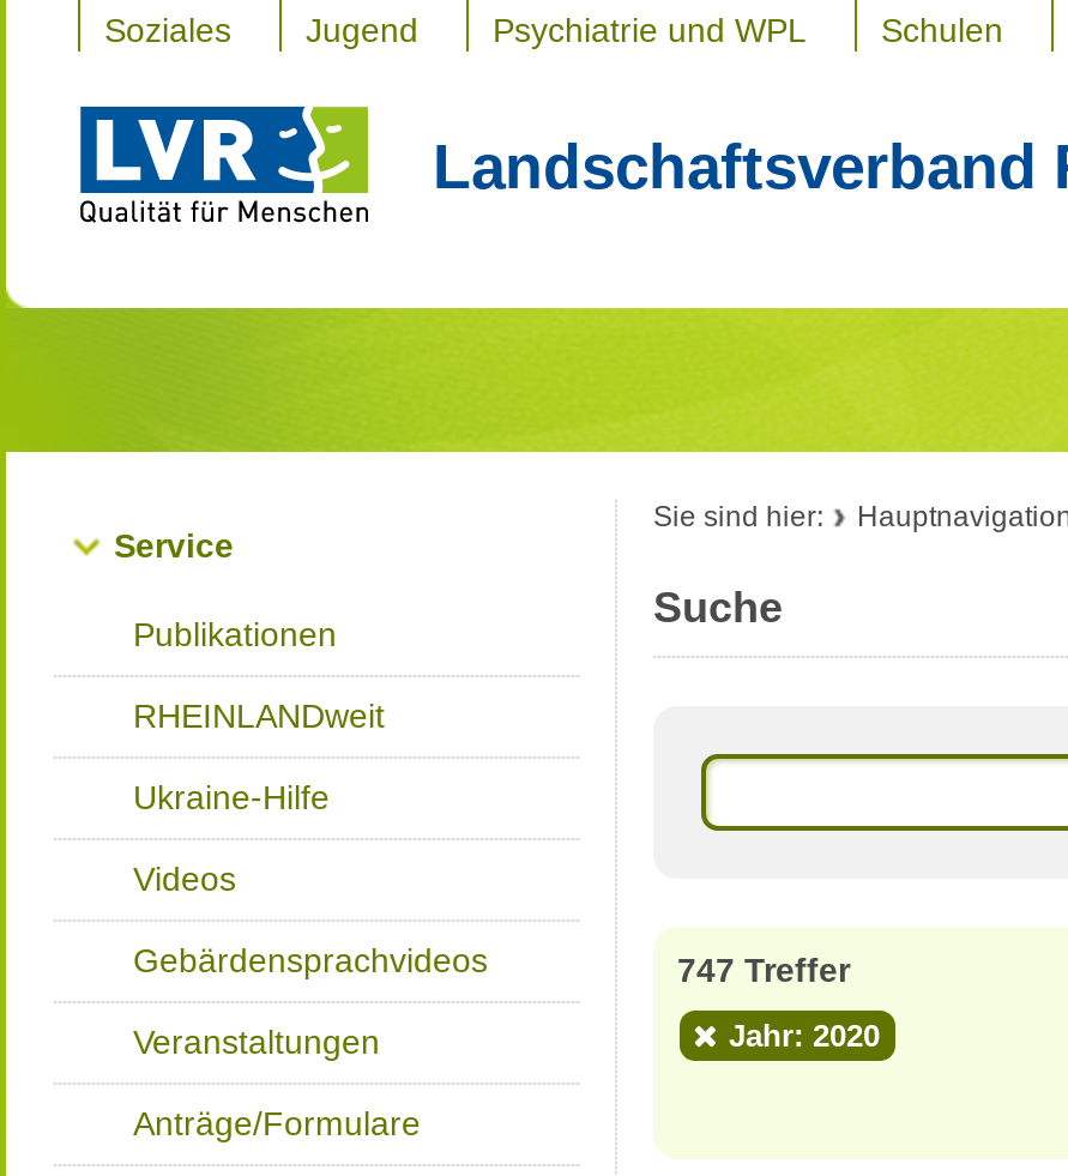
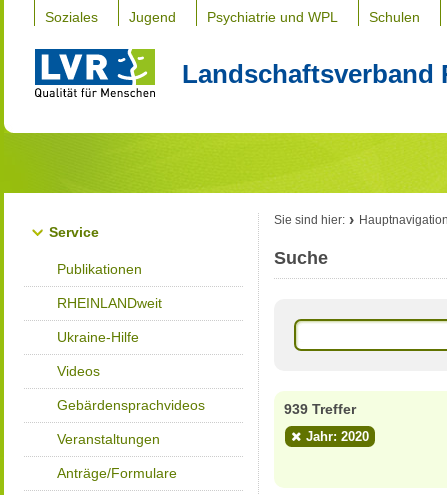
- 747 Treffer
+ 939 Treffer
